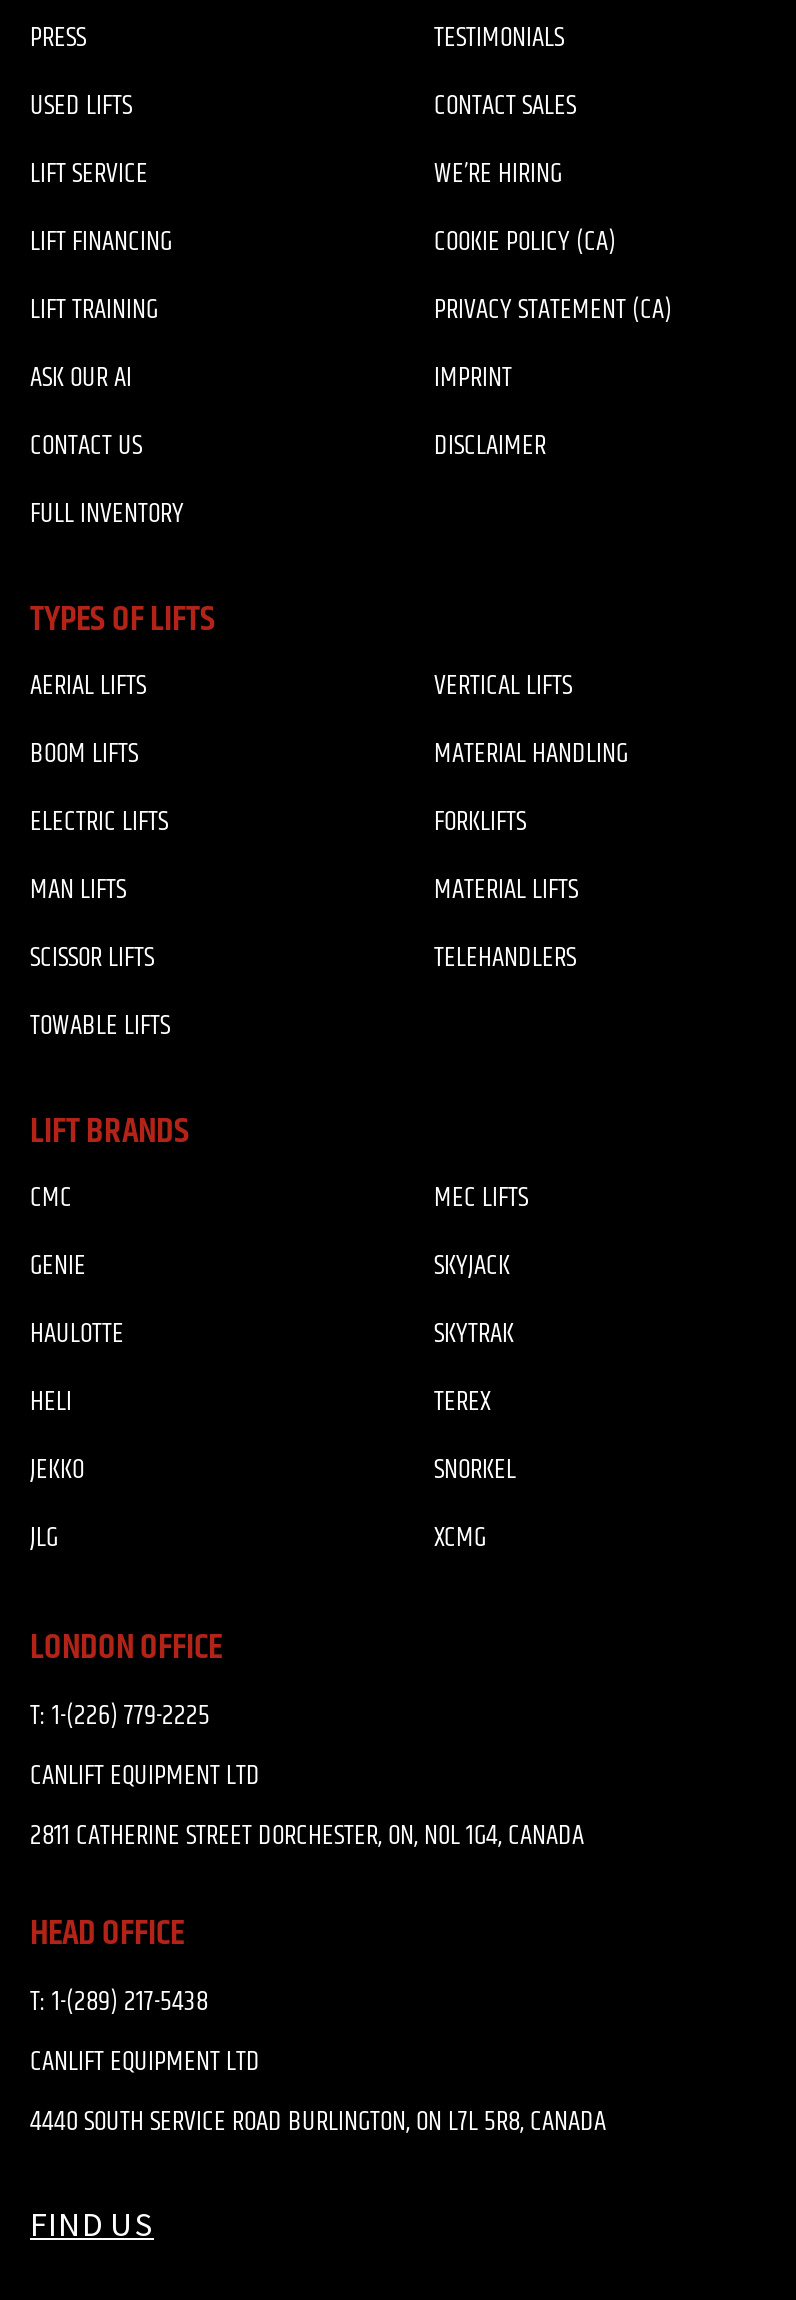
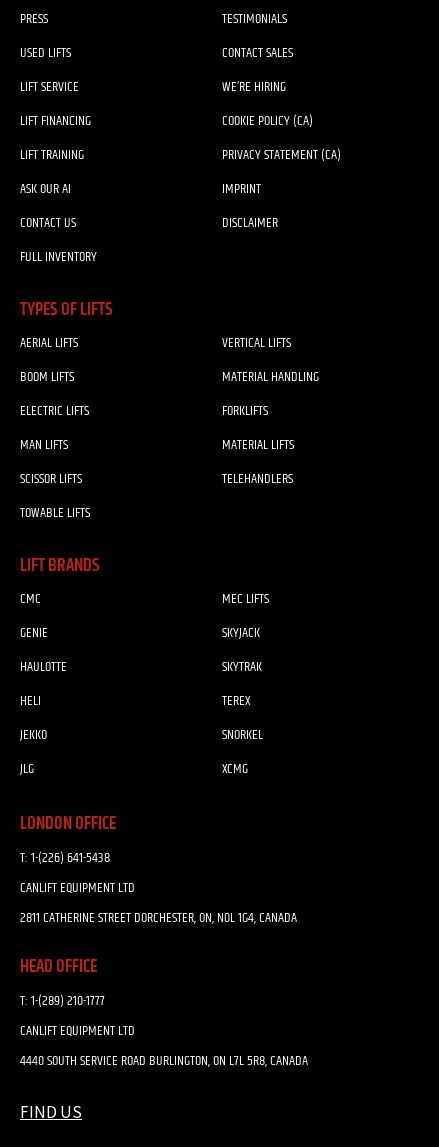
- T: 1-(226) 779-2225
+ T: 1-(226) 641-5438

- T: 1-(289) 217-5438
+ T: 1-(289) 210-1777
